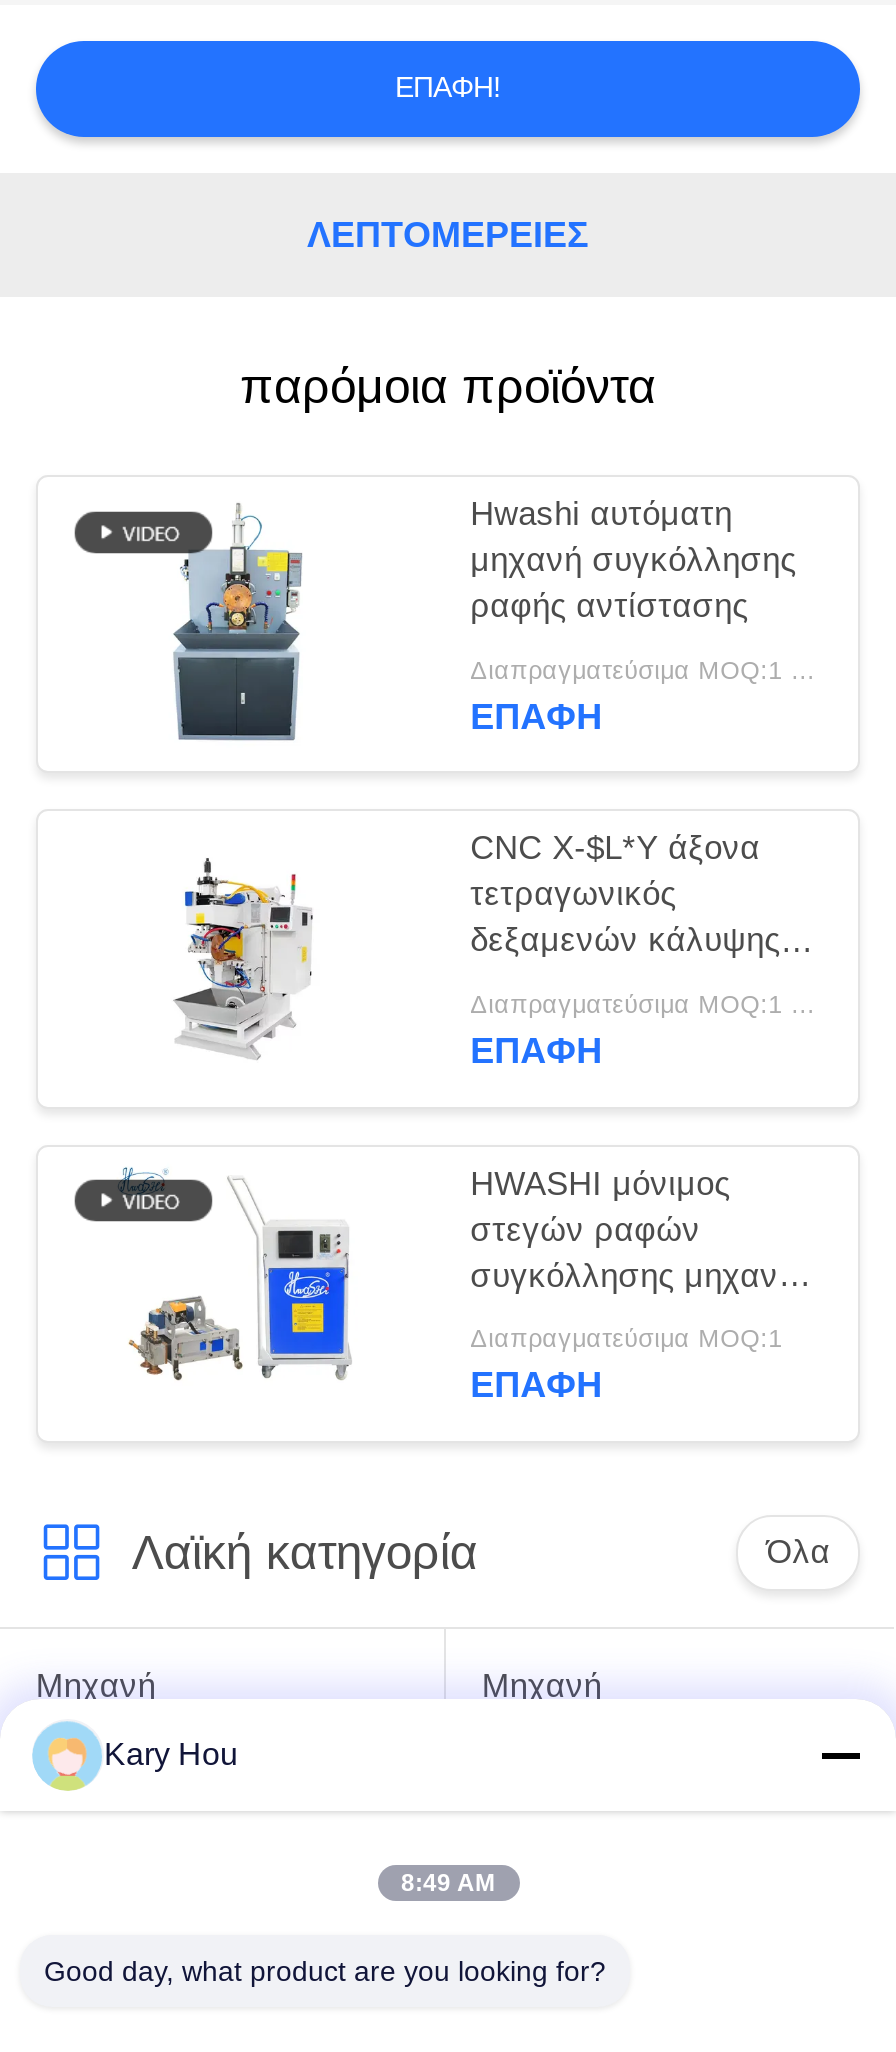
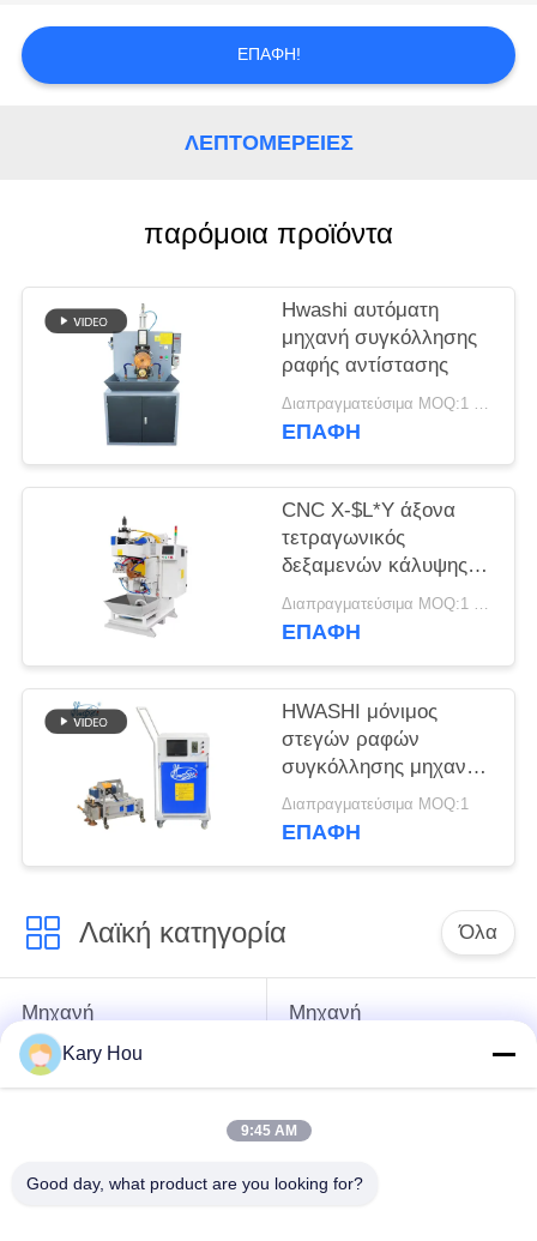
- 8:49 AM
+ 9:45 AM
